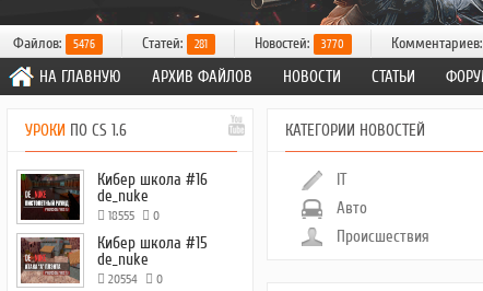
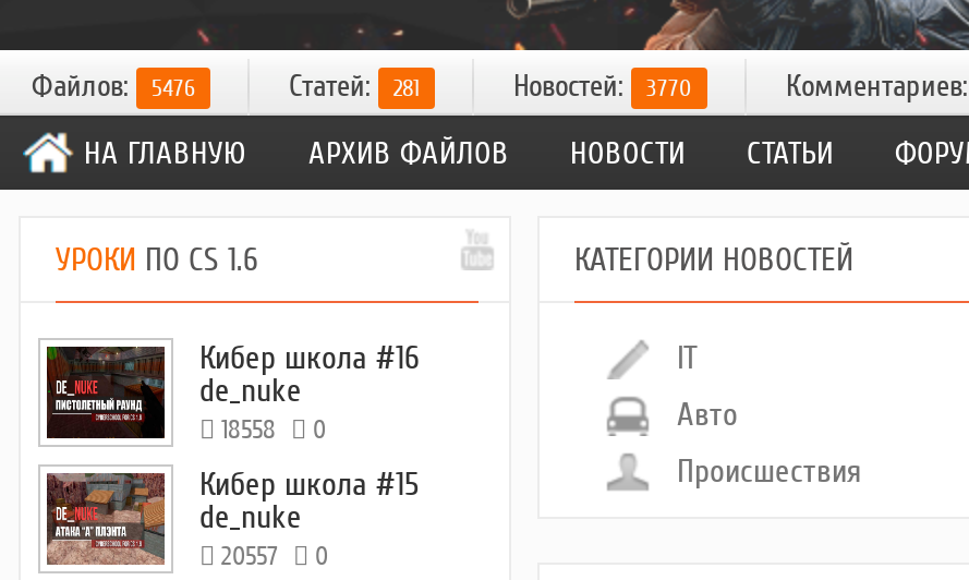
- 18555
+ 18558

- 20554
+ 20557
